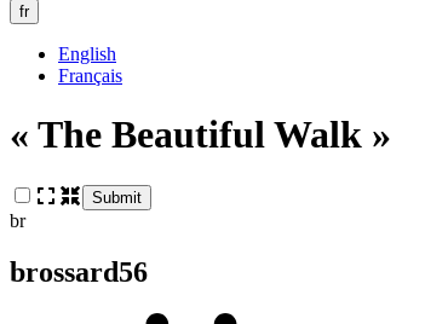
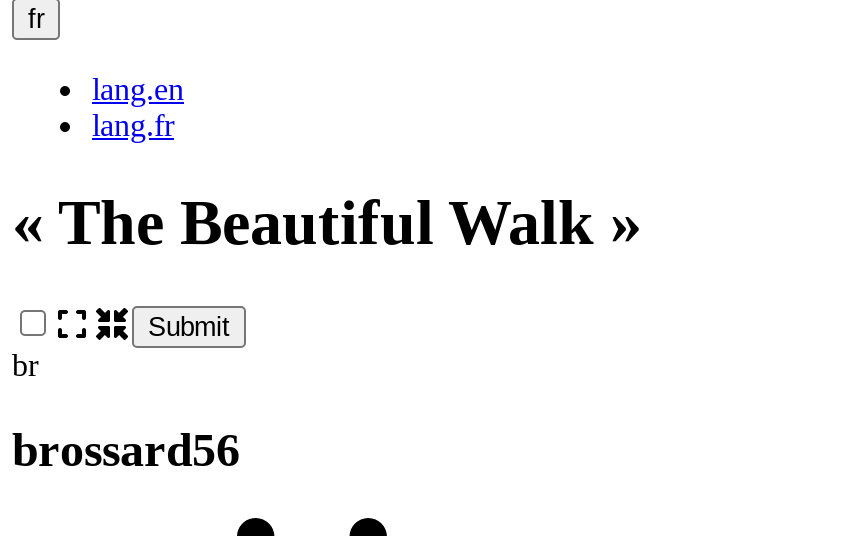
- English
- Français
+ lang.en
+ lang.fr
